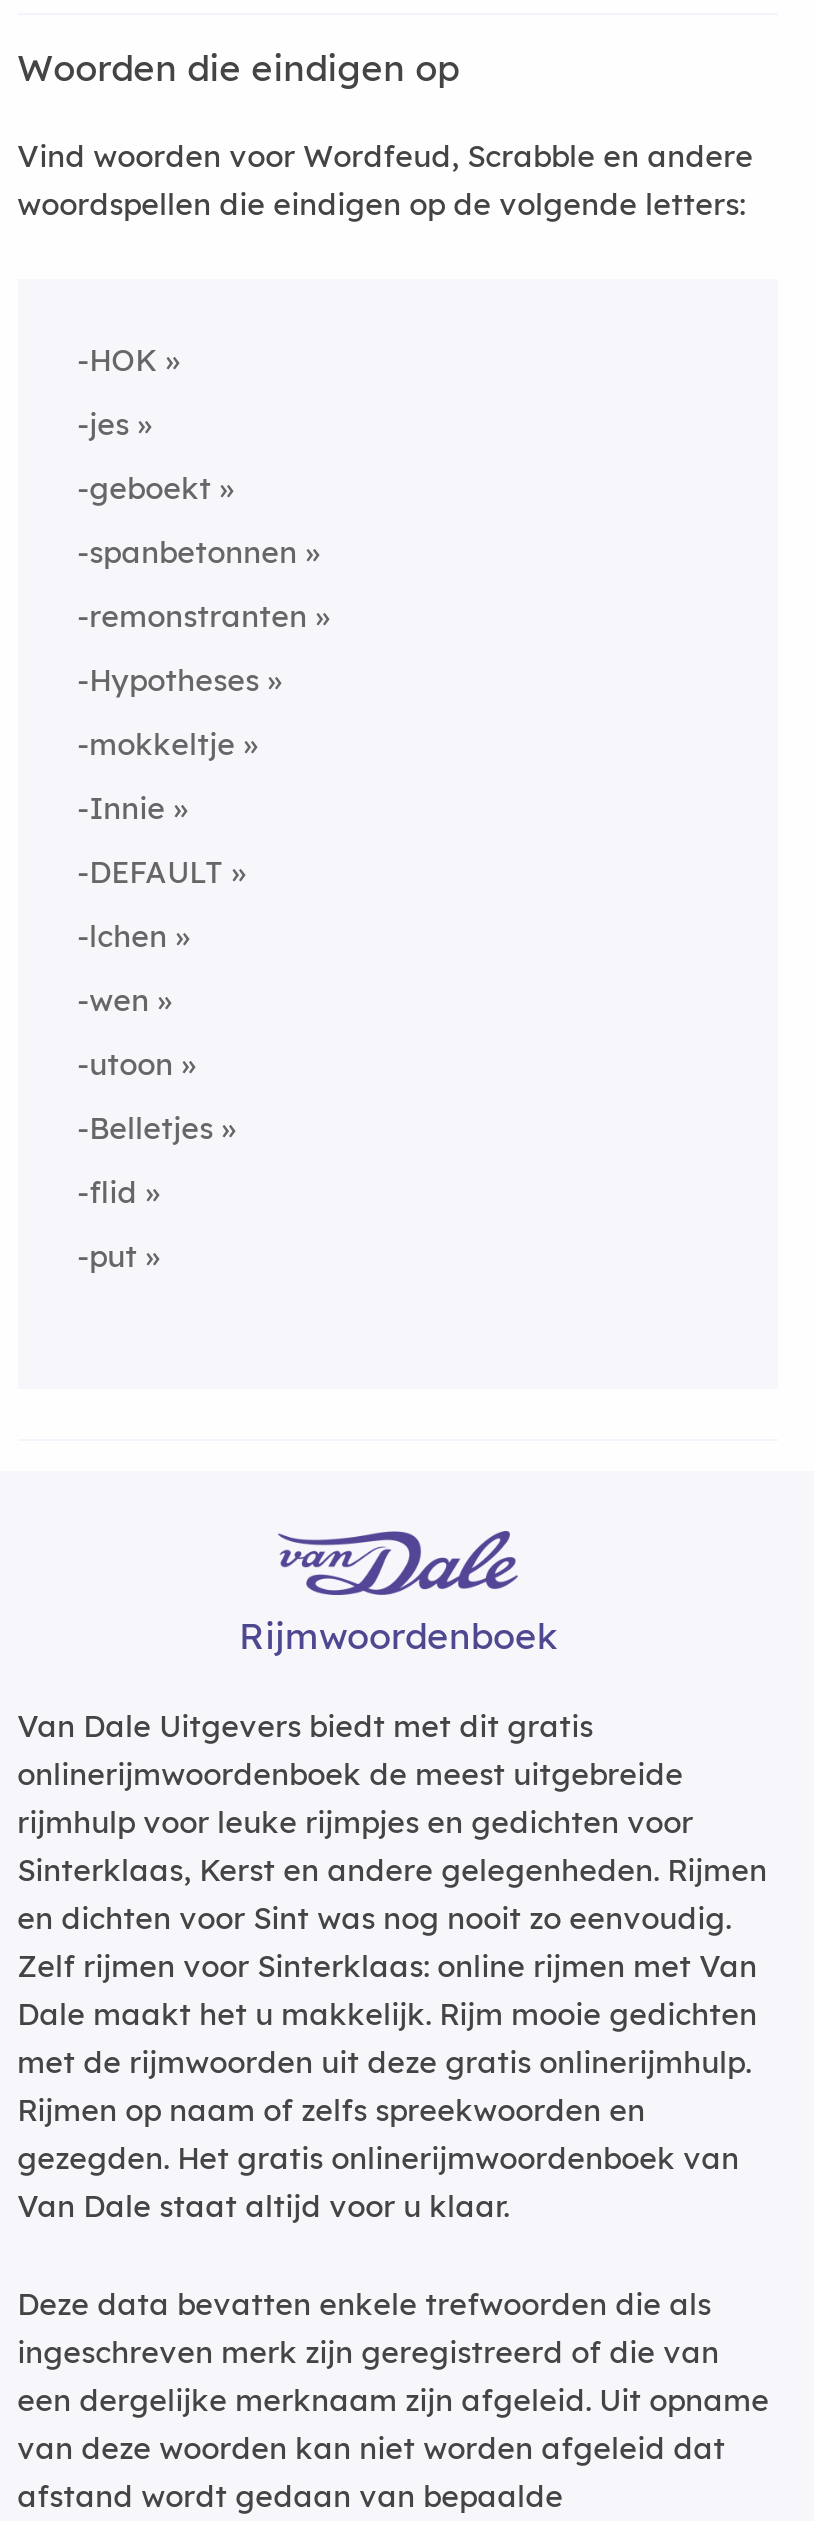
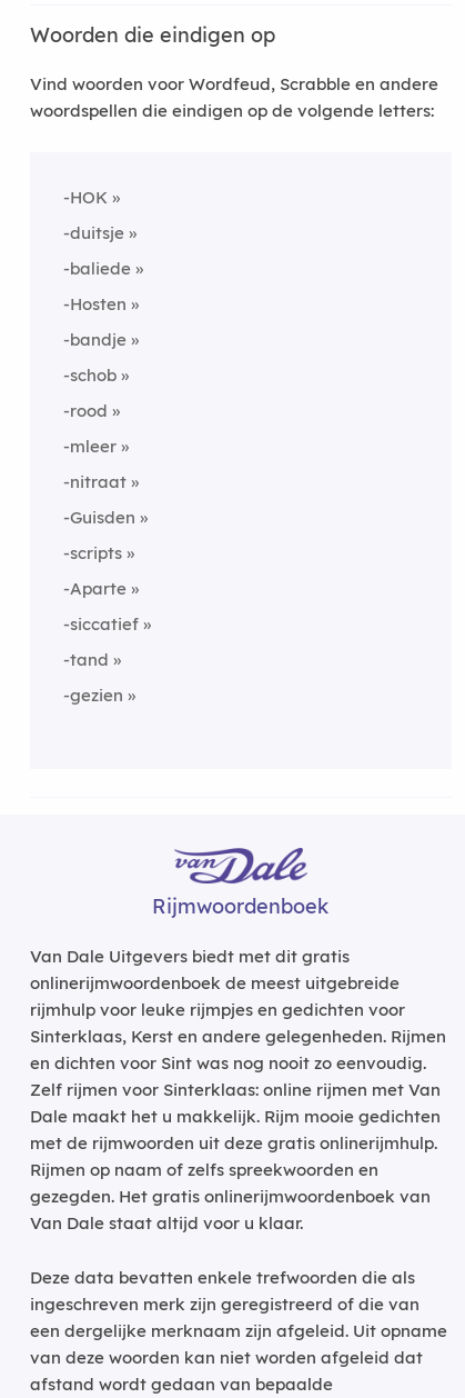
- -jes
+ -duitsje

- -geboekt
+ -baliede

- -spanbetonnen
+ -Hosten

- -remonstranten
+ -bandje

- -Hypotheses
+ -schob

- -mokkeltje
+ -rood

- -Innie
+ -mleer

- -DEFAULT
+ -nitraat

- -lchen
+ -Guisden

- -wen
+ -scripts

- -utoon
+ -Aparte

- -Belletjes
+ -siccatief

- -flid
+ -tand

- -put
+ -gezien
